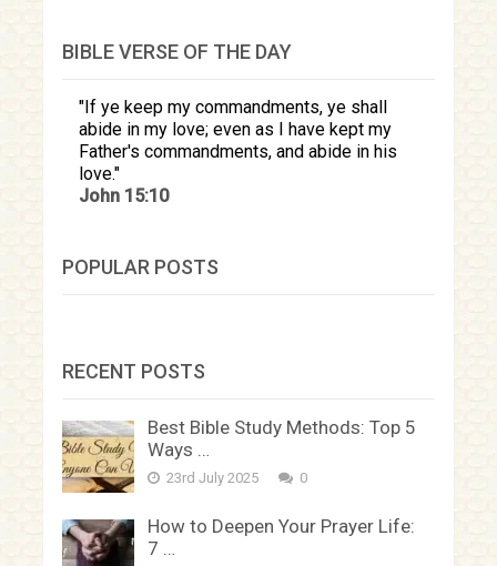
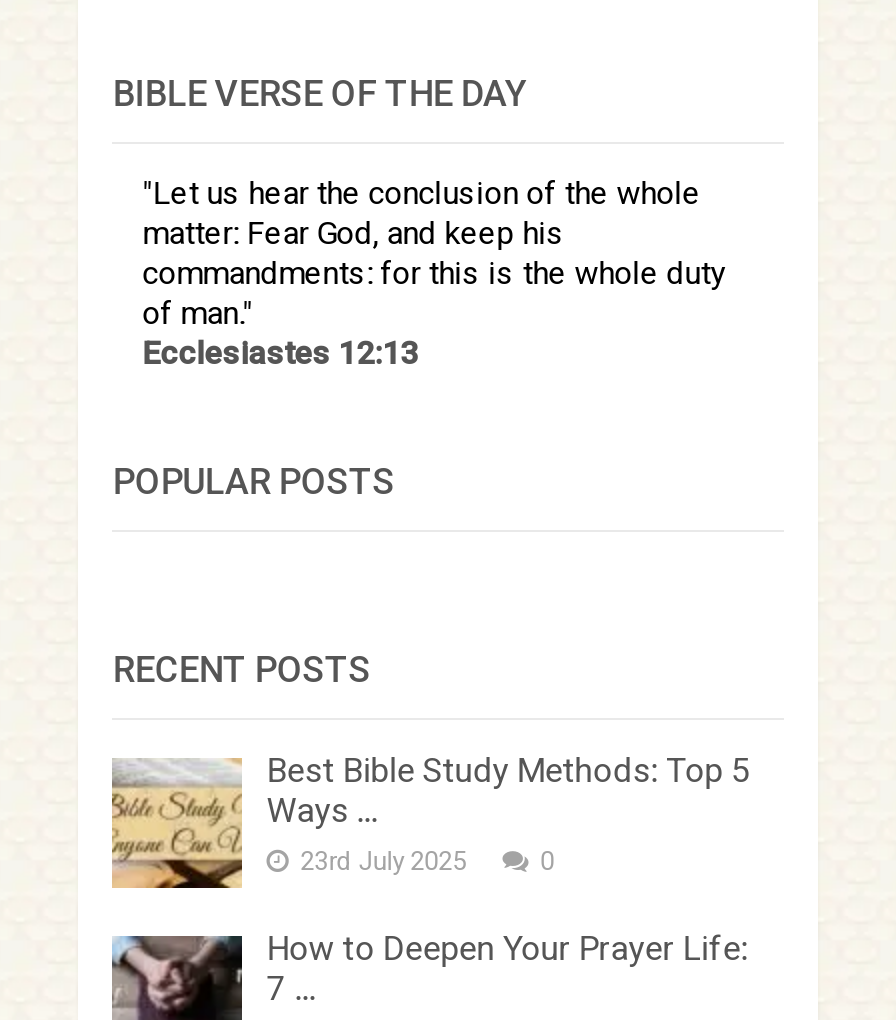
- If ye keep my commandments, ye shall
- abide in my love; even as I have kept my
- Father's commandments, and abide in his
- love.
- John 15:10
+ Let us hear the conclusion of the whole
+ matter: Fear God, and keep his
+ commandments: for this is the whole duty
+ of man.
+ Ecclesiastes 12:13
